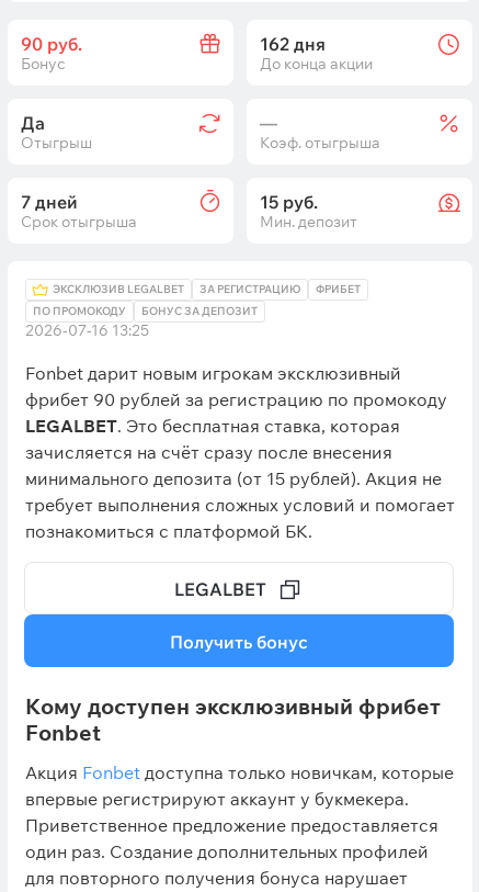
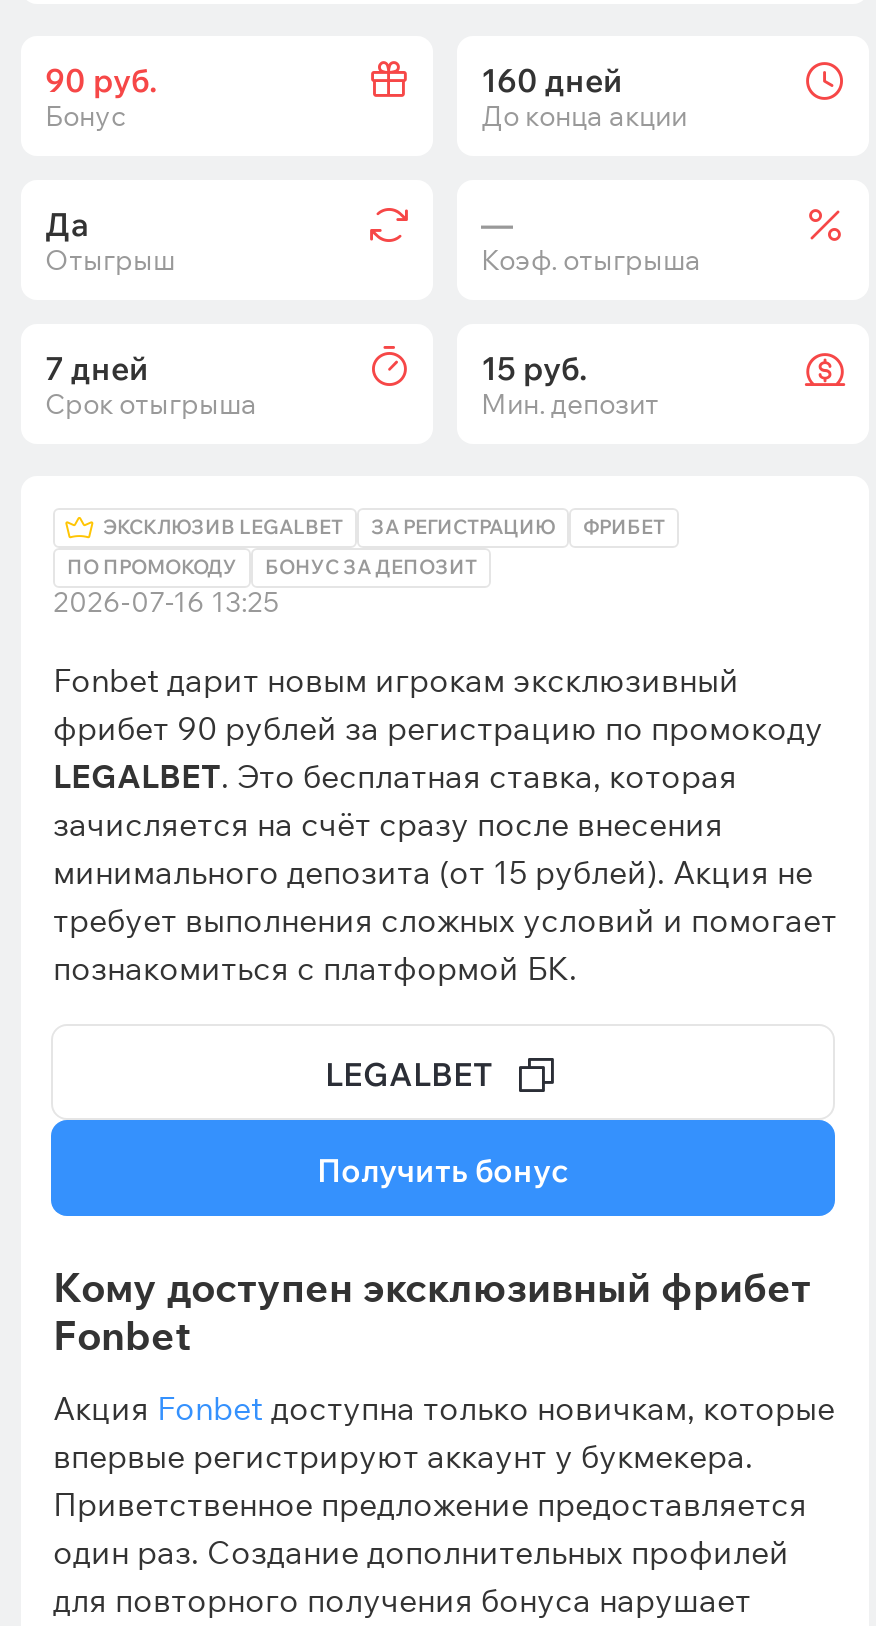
- 162 дня
+ 160 дней
